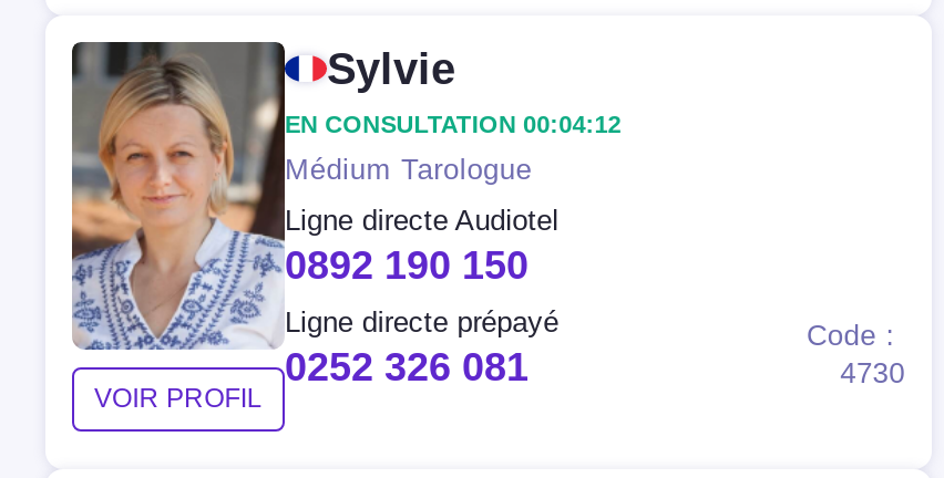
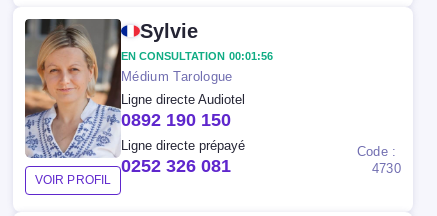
- EN CONSULTATION 00:04:12
+ EN CONSULTATION 00:01:56
